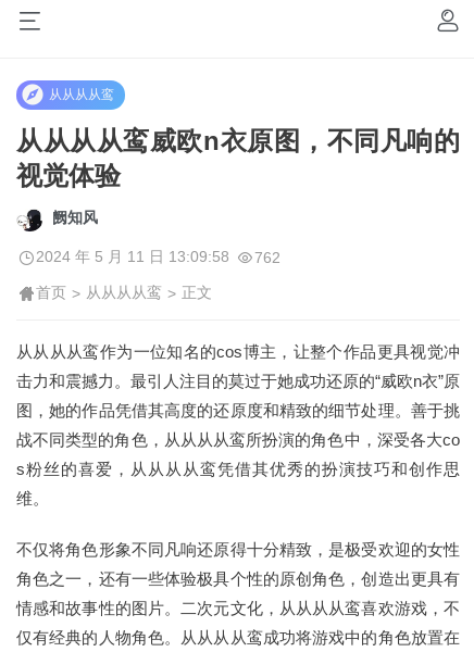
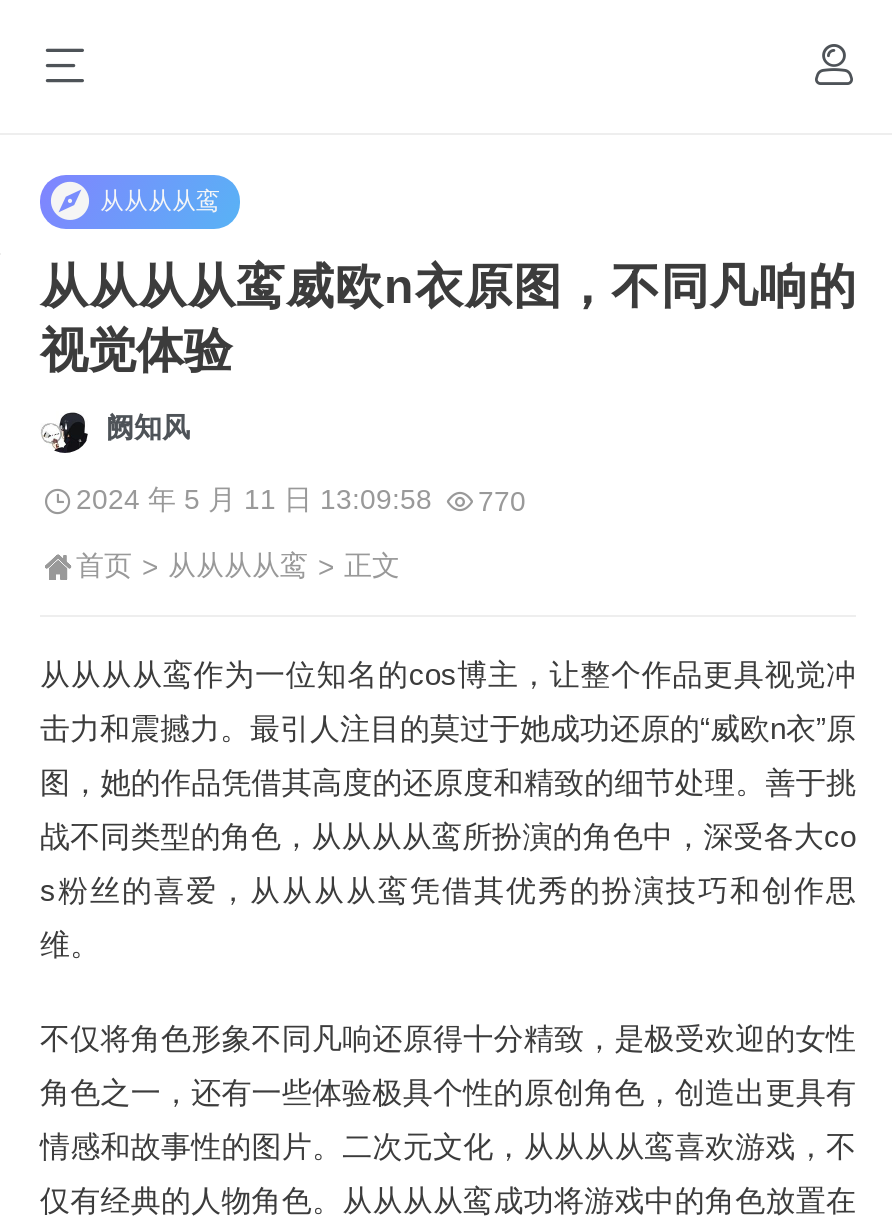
- 2024 年 5 月 11 日 13:09:58 762
+ 2024 年 5 月 11 日 13:09:58 770
